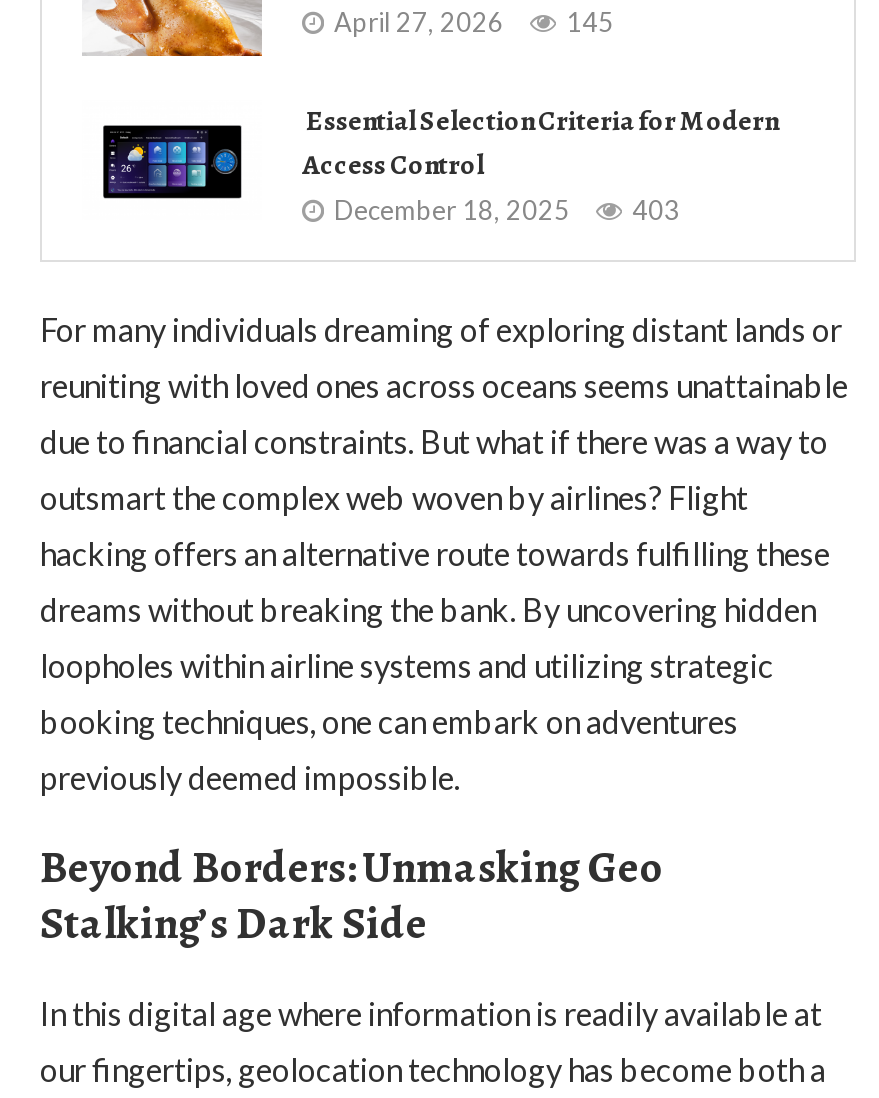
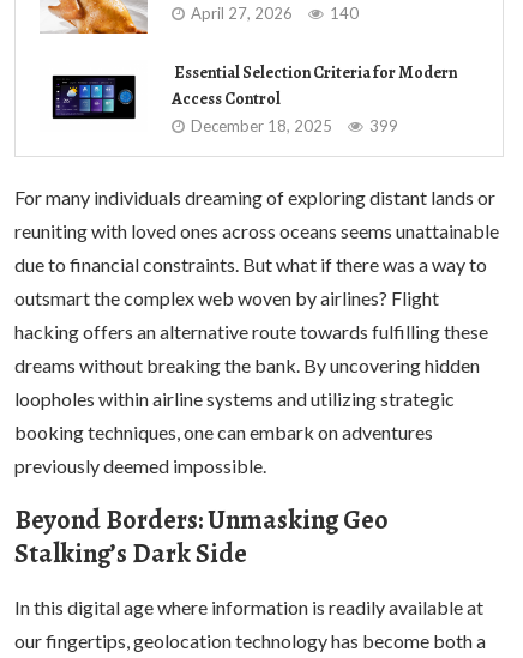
- April 27, 2026 145
+ April 27, 2026 140

- December 18, 2025 403
+ December 18, 2025 399
